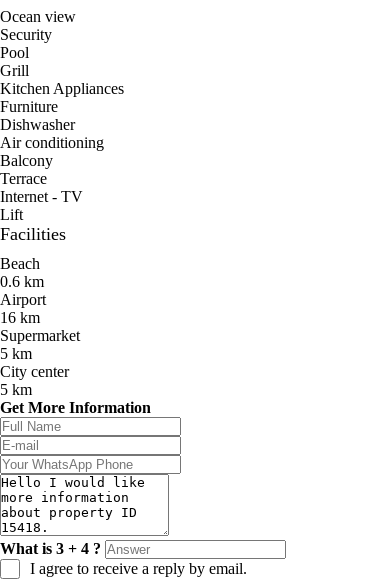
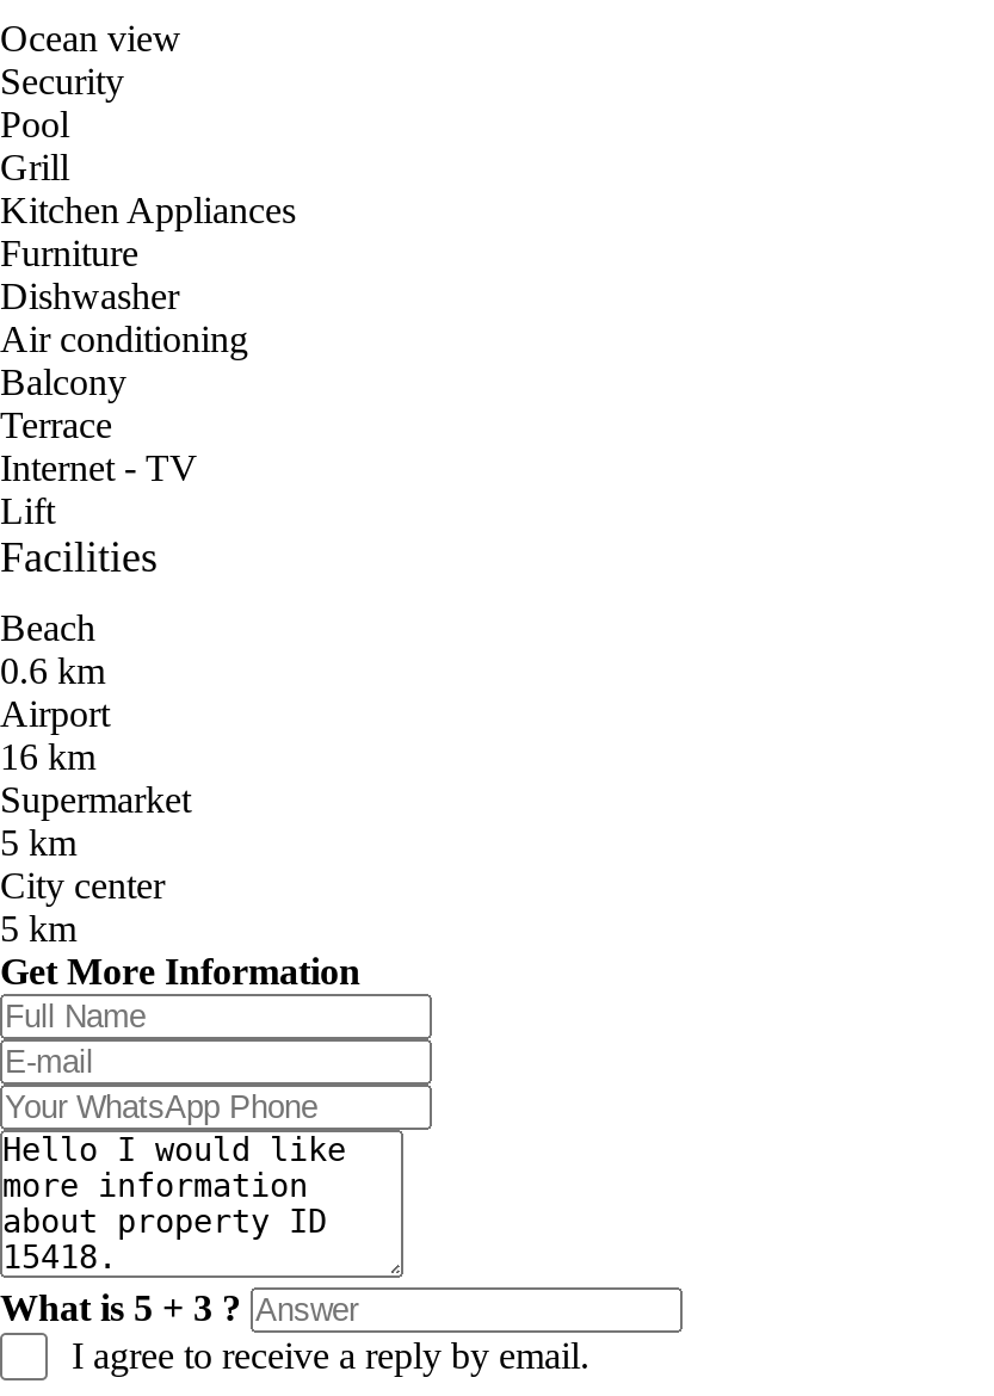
- What is 3 + 4 ?
+ What is 5 + 3 ?
